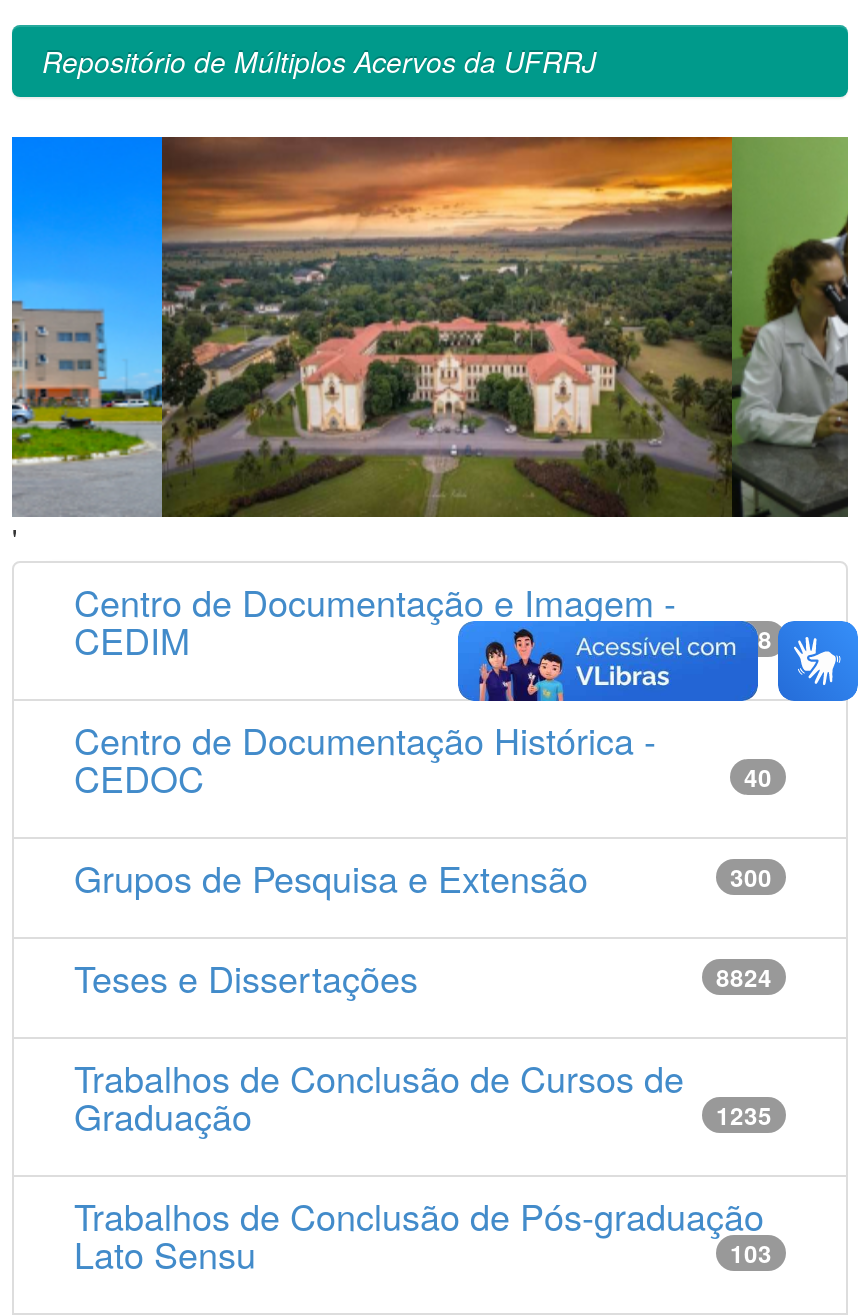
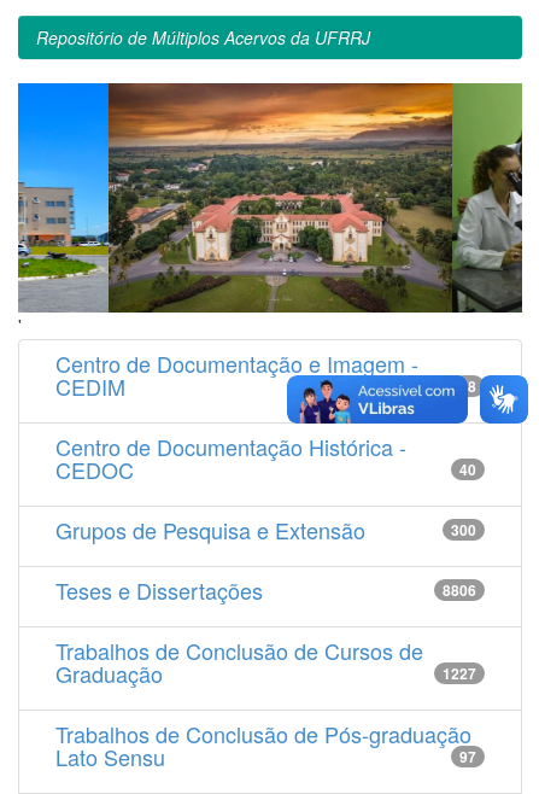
- 8824
+ 8806

- 1235
+ 1227

- 103
+ 97
